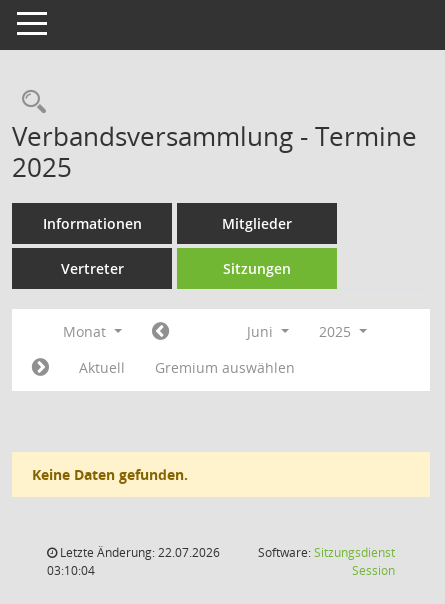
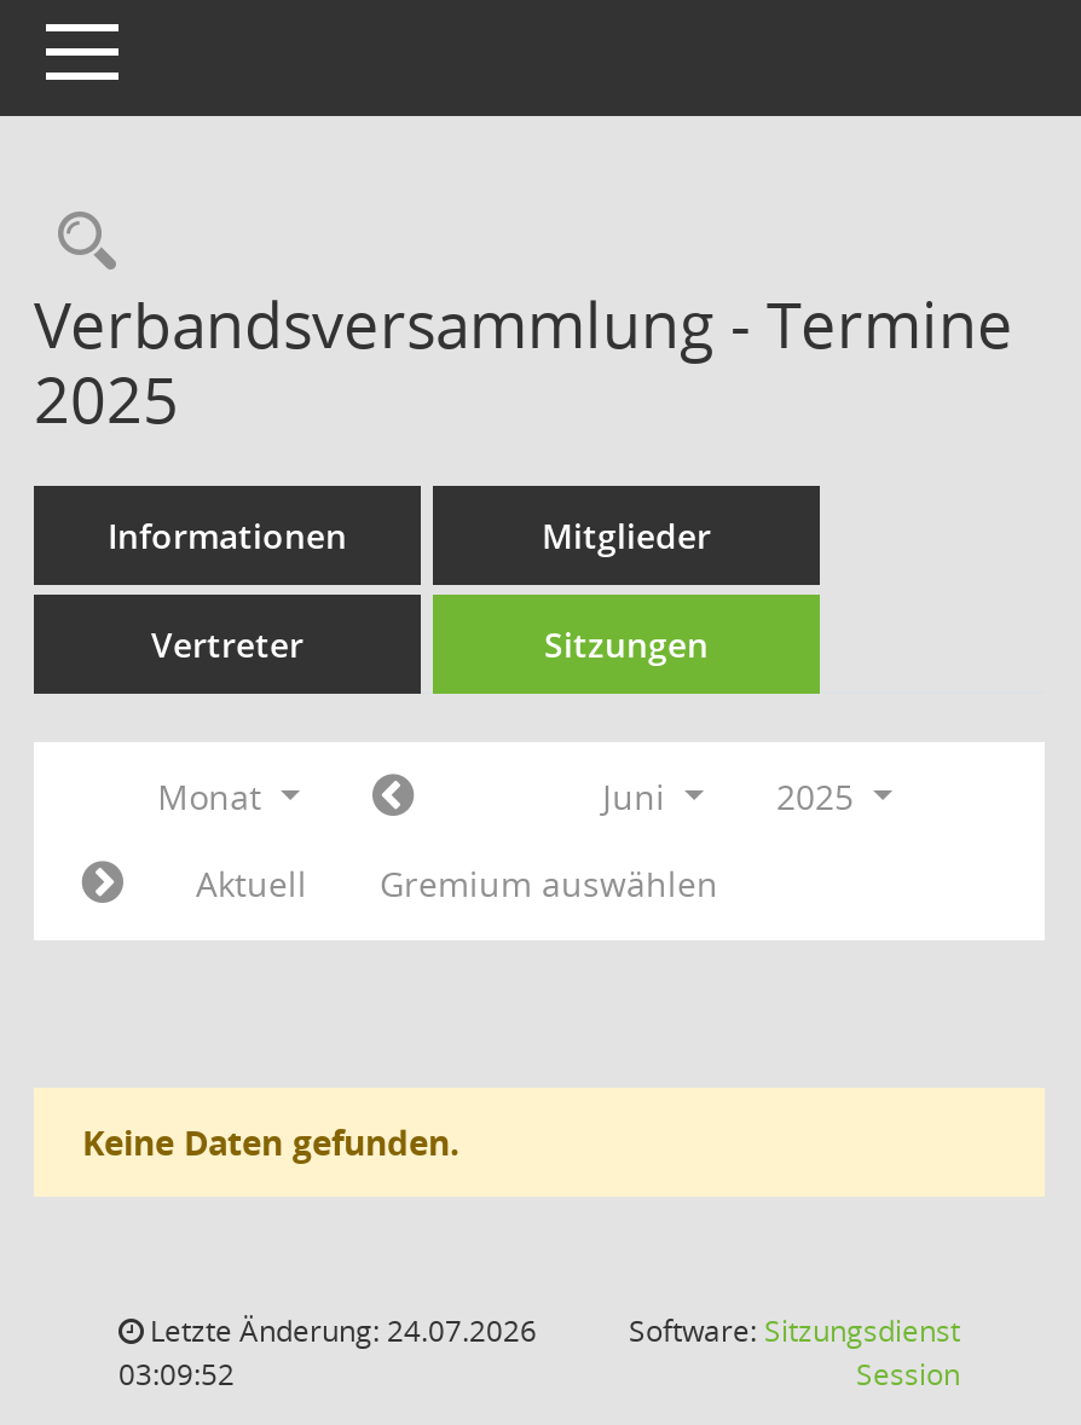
- Letzte Änderung: 22.07.2026
+ Letzte Änderung: 24.07.2026

- 03:10:04
+ 03:09:52
